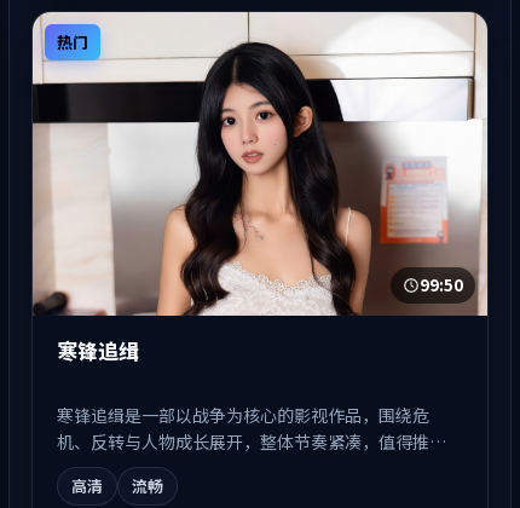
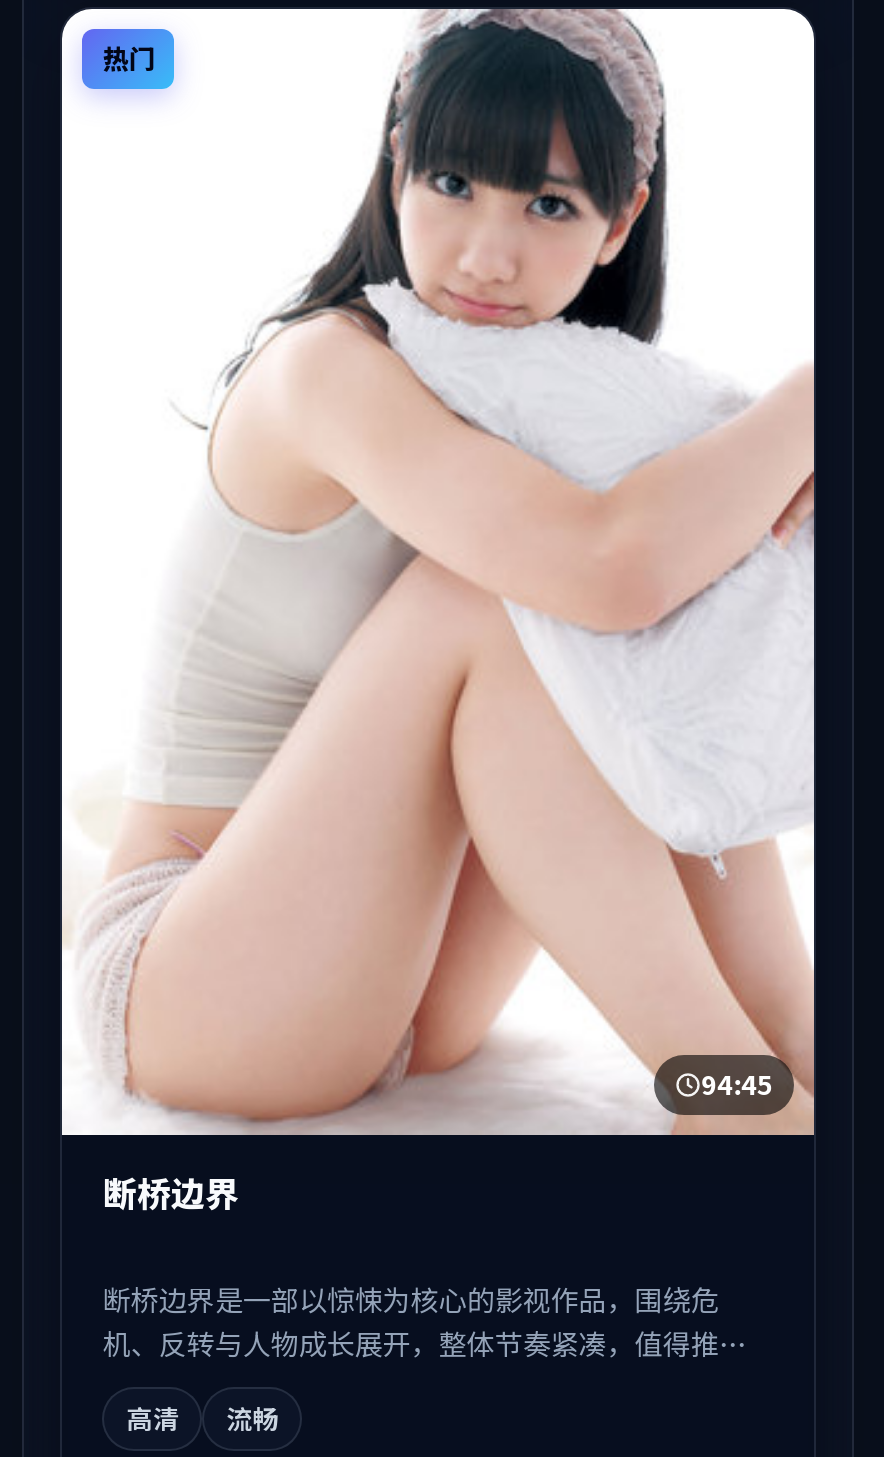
- [image]
- 99:50
+ [image]
+ 94:45

- 寒锋追缉
+ 断桥边界

- 寒锋追缉是一部以战争为核心的影视作品，围绕危
+ 断桥边界是一部以惊悚为核心的影视作品，围绕危
